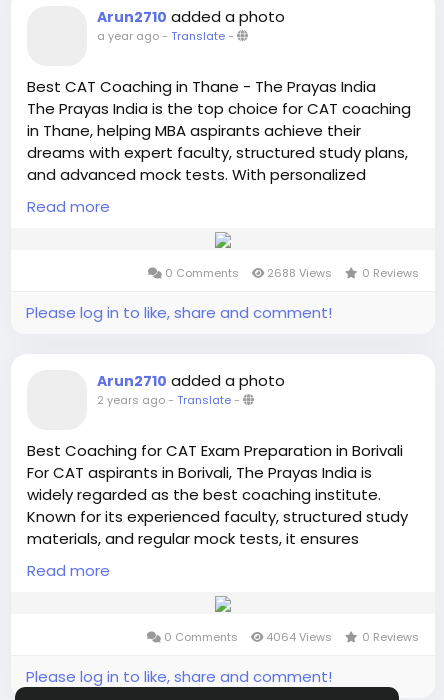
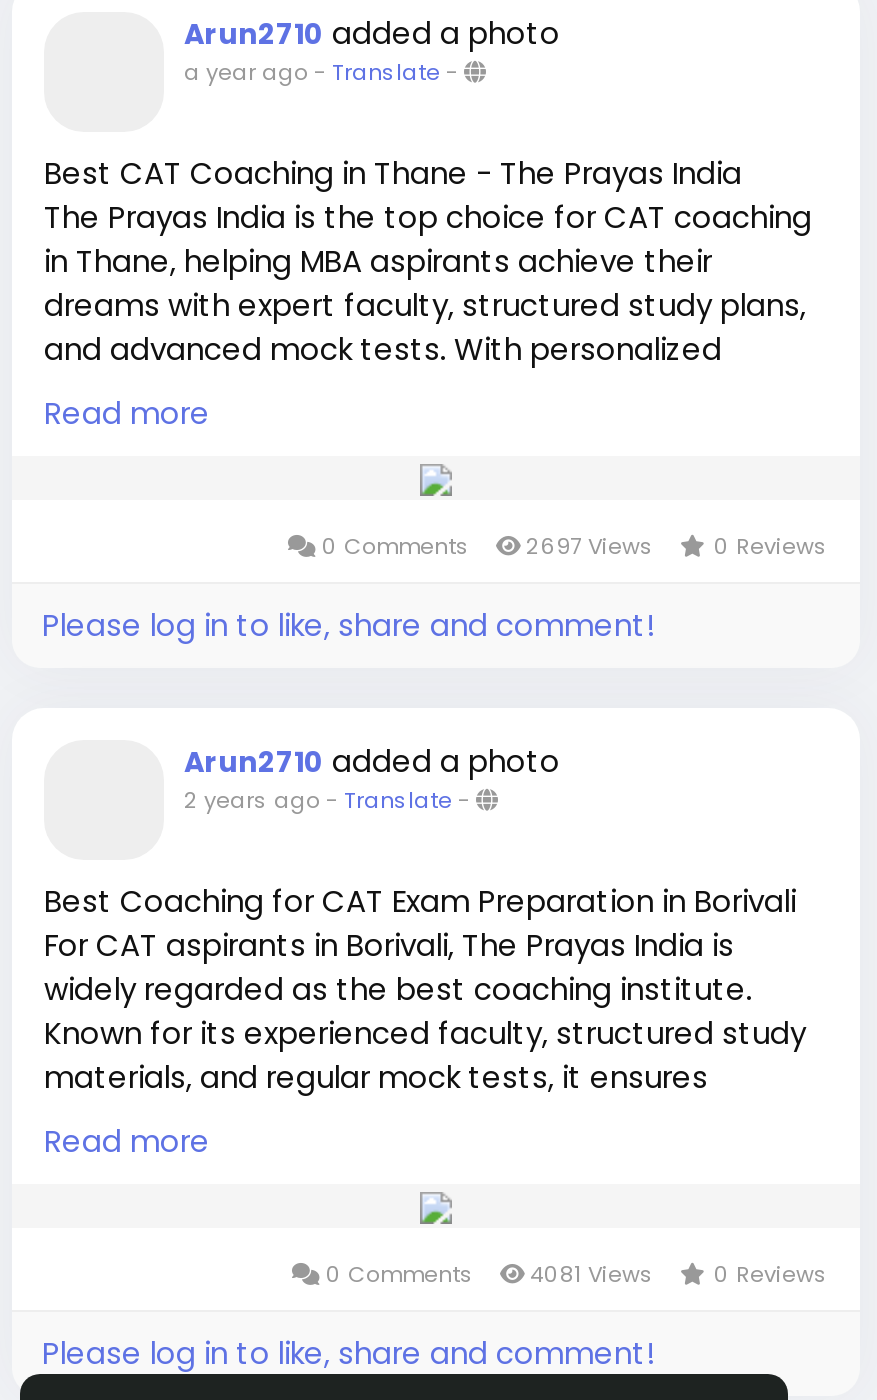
- 2688 Views
+ 2697 Views

- 4064 Views
+ 4081 Views
